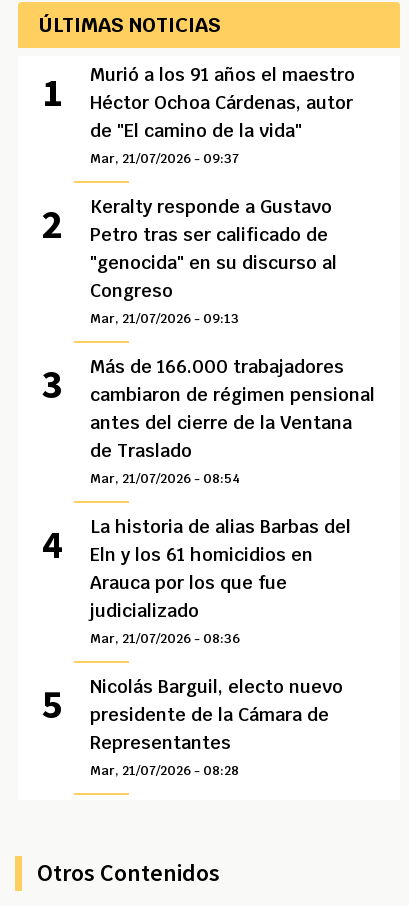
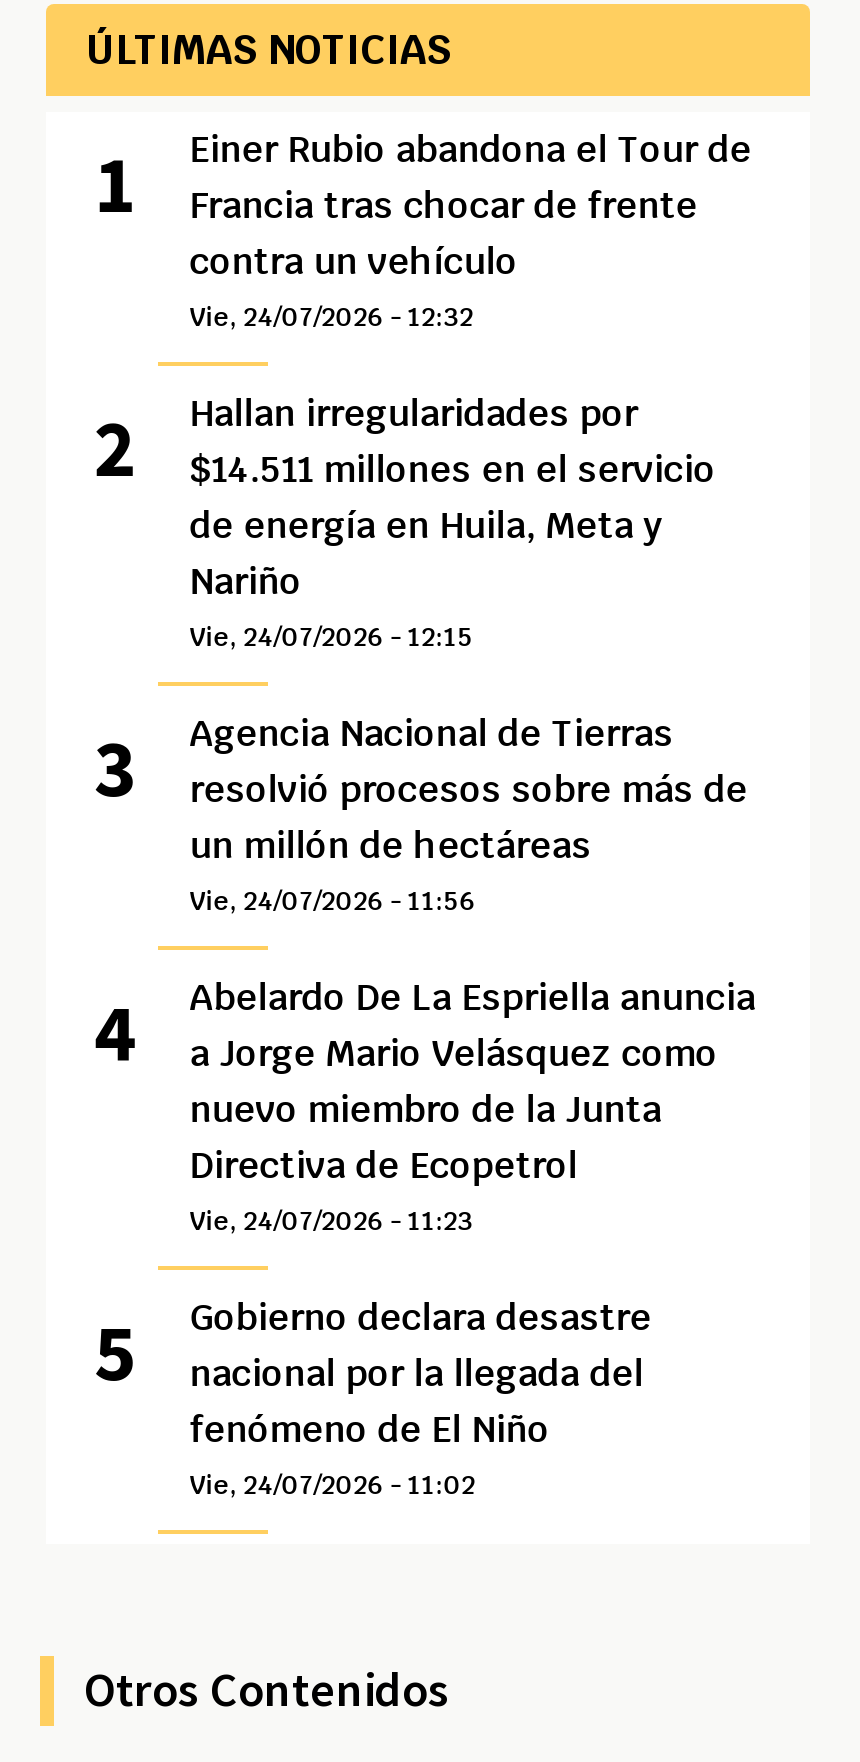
- Murió a los 91 años el maestro
- Héctor Ochoa Cárdenas, autor
- de "El camino de la vida"
- Mar, 21/07/2026 - 09:37
+ Einer Rubio abandona el Tour de
+ Francia tras chocar de frente
+ contra un vehículo
+ Vie, 24/07/2026 - 12:32

- Keralty responde a Gustavo
- Petro tras ser calificado de
- "genocida" en su discurso al
- Congreso
- Mar, 21/07/2026 - 09:13
+ Hallan irregularidades por
+ $14.511 millones en el servicio
+ de energía en Huila, Meta y
+ Nariño
+ Vie, 24/07/2026 - 12:15

- Más de 166.000 trabajadores
- cambiaron de régimen pensional
- antes del cierre de la Ventana
- de Traslado
- Mar, 21/07/2026 - 08:54
+ Agencia Nacional de Tierras
+ resolvió procesos sobre más de
+ un millón de hectáreas
+ Vie, 24/07/2026 - 11:56

- La historia de alias Barbas del
- Eln y los 61 homicidios en
- Arauca por los que fue
- judicializado
- Mar, 21/07/2026 - 08:36
+ Abelardo De La Espriella anuncia
+ a Jorge Mario Velásquez como
+ nuevo miembro de la Junta
+ Directiva de Ecopetrol
+ Vie, 24/07/2026 - 11:23

- Nicolás Barguil, electo nuevo
- presidente de la Cámara de
- Representantes
- Mar, 21/07/2026 - 08:28
+ Gobierno declara desastre
+ nacional por la llegada del
+ fenómeno de El Niño
+ Vie, 24/07/2026 - 11:02
